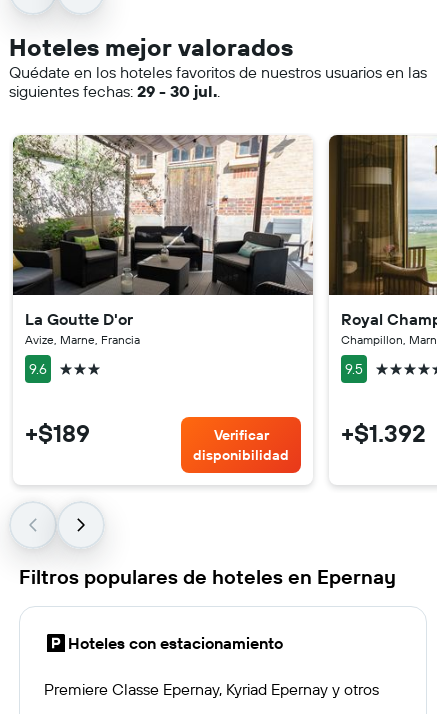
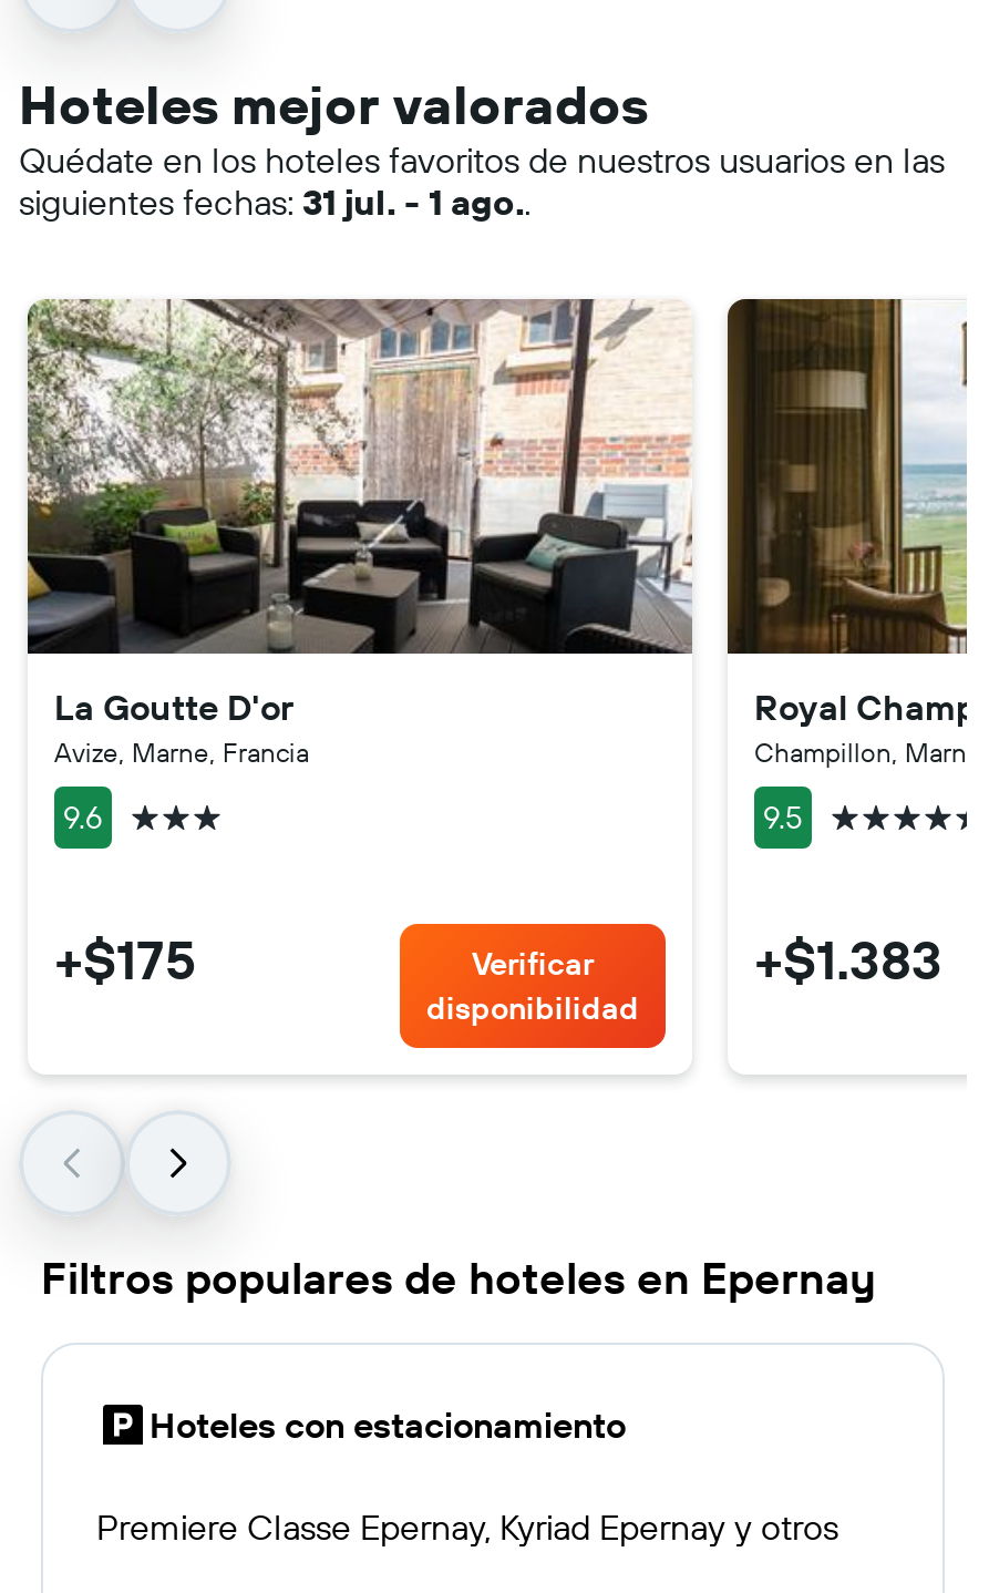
- siguientes fechas: 29 - 30 jul..
+ siguientes fechas: 31 jul. - 1 ago..

- +$189
+ +$175

- +$1.392
+ +$1.383
